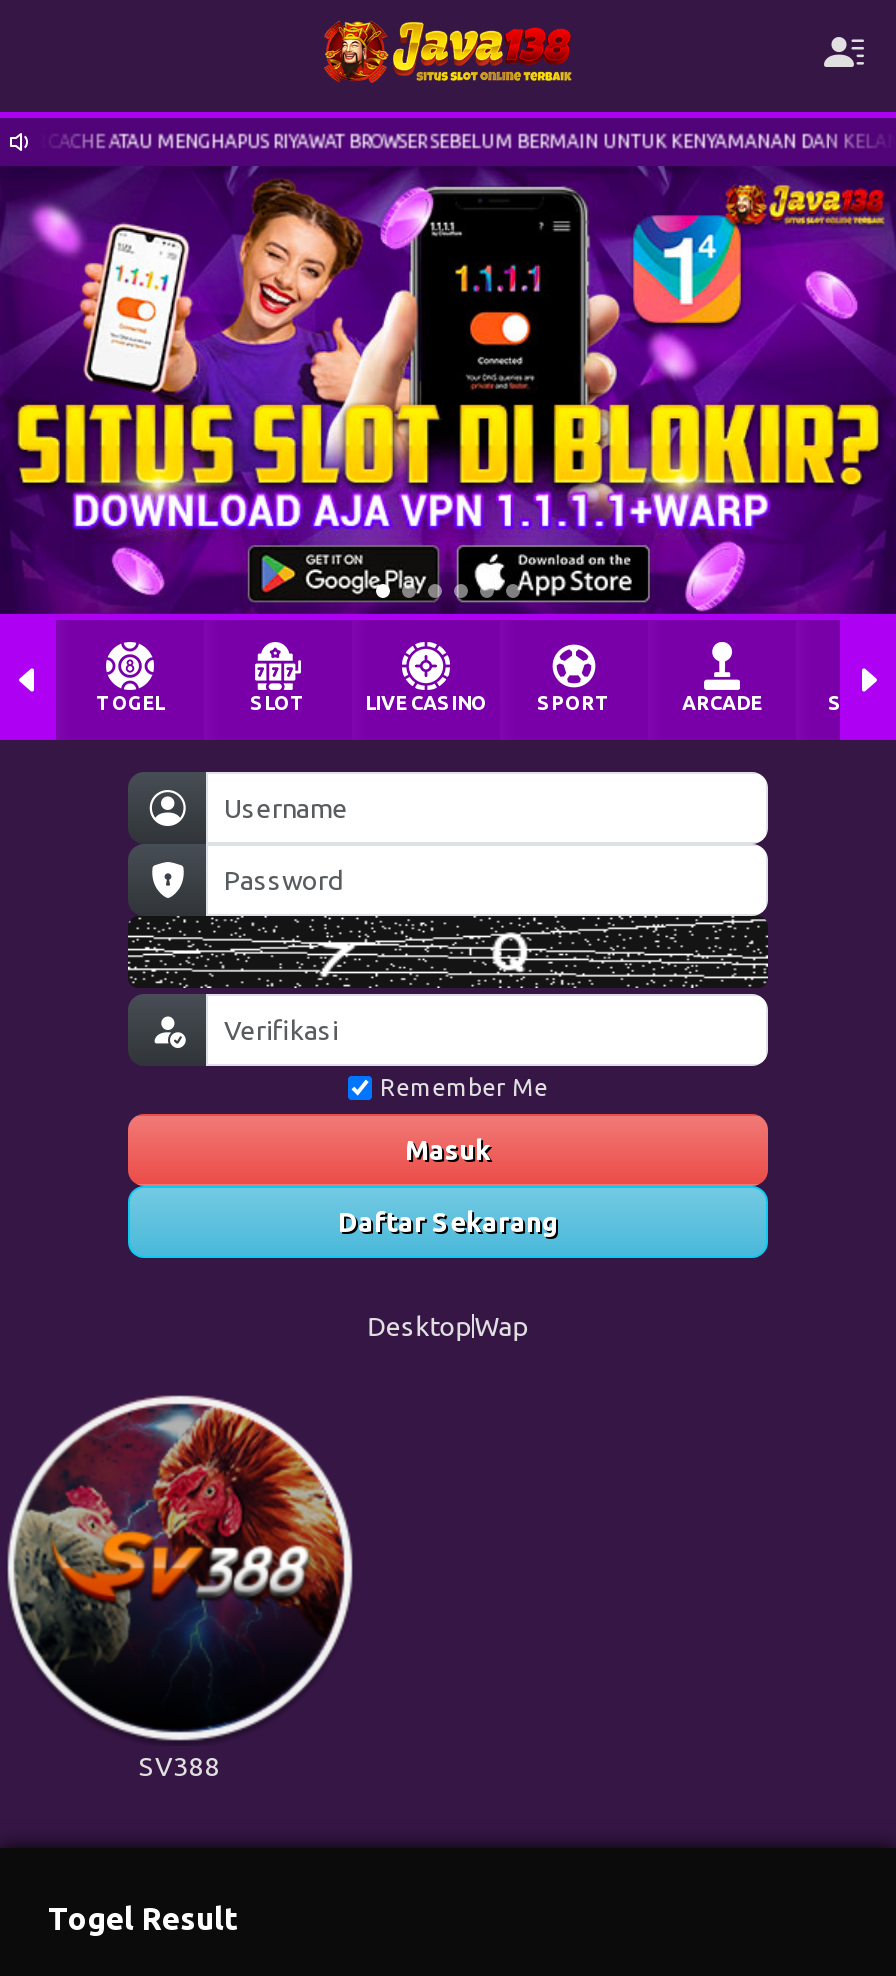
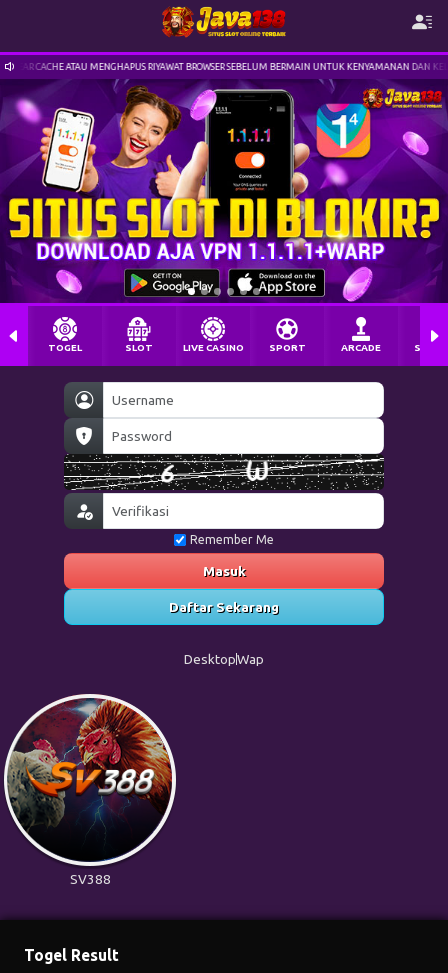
- [image]
+ [image]
